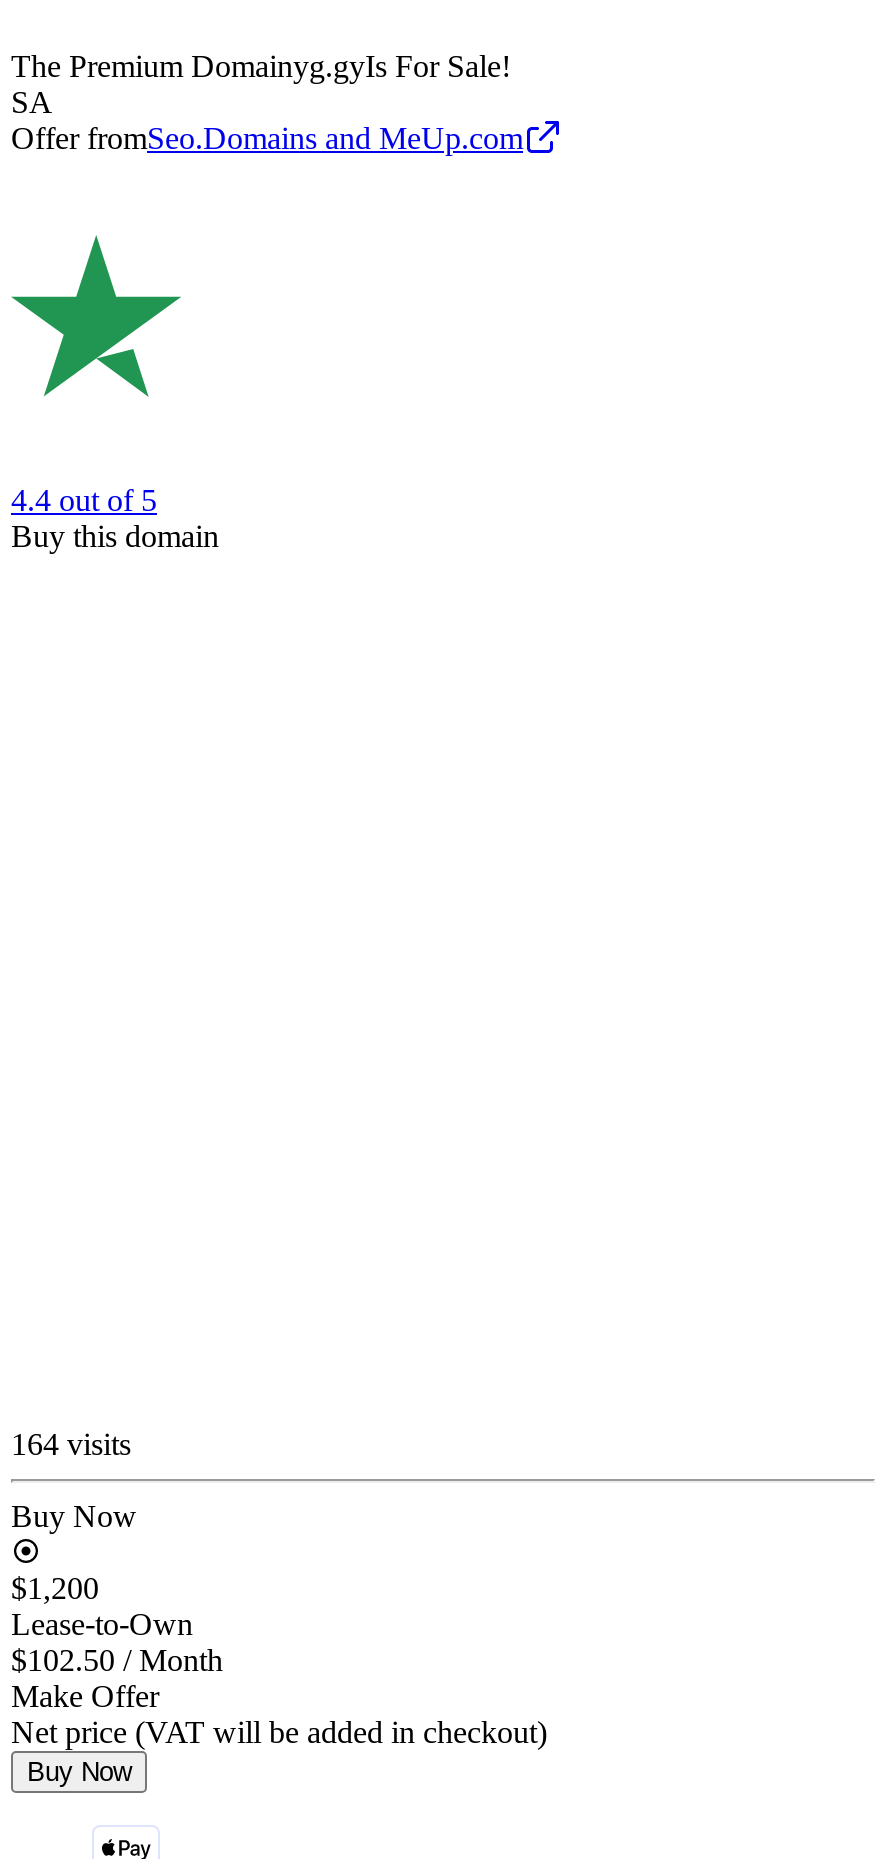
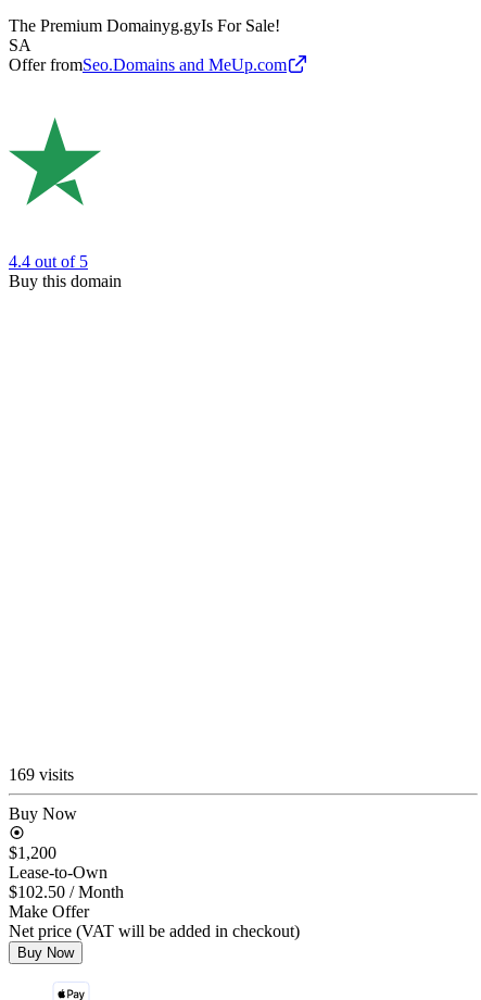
- 164 visits
+ 169 visits
